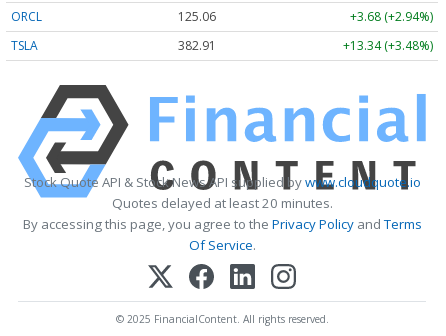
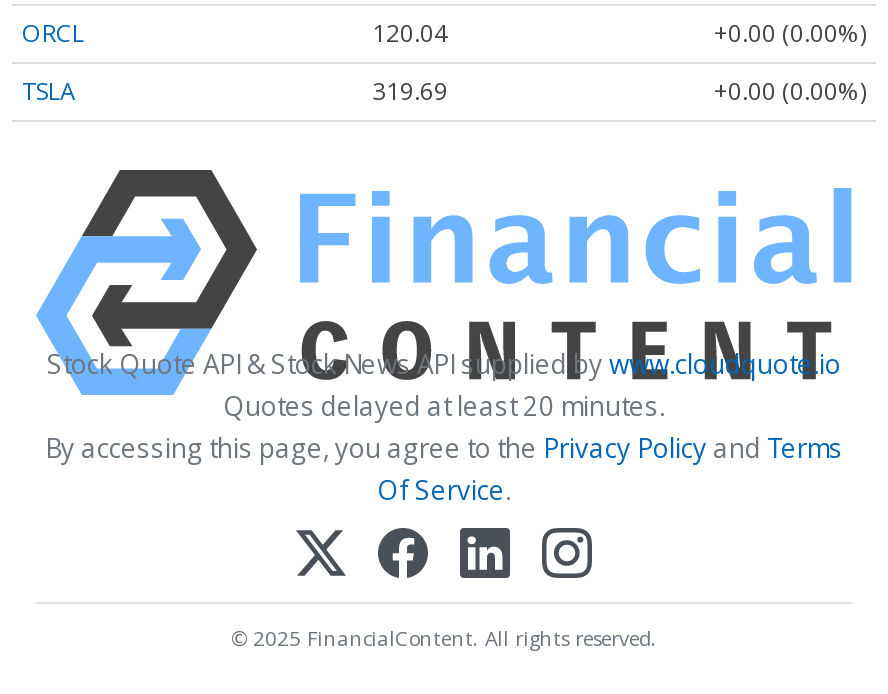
- 125.06
+ 120.04

- +3.68 (+2.94%)
+ +0.00 (0.00%)

- 382.91
+ 319.69

- +13.34 (+3.48%)
+ +0.00 (0.00%)
